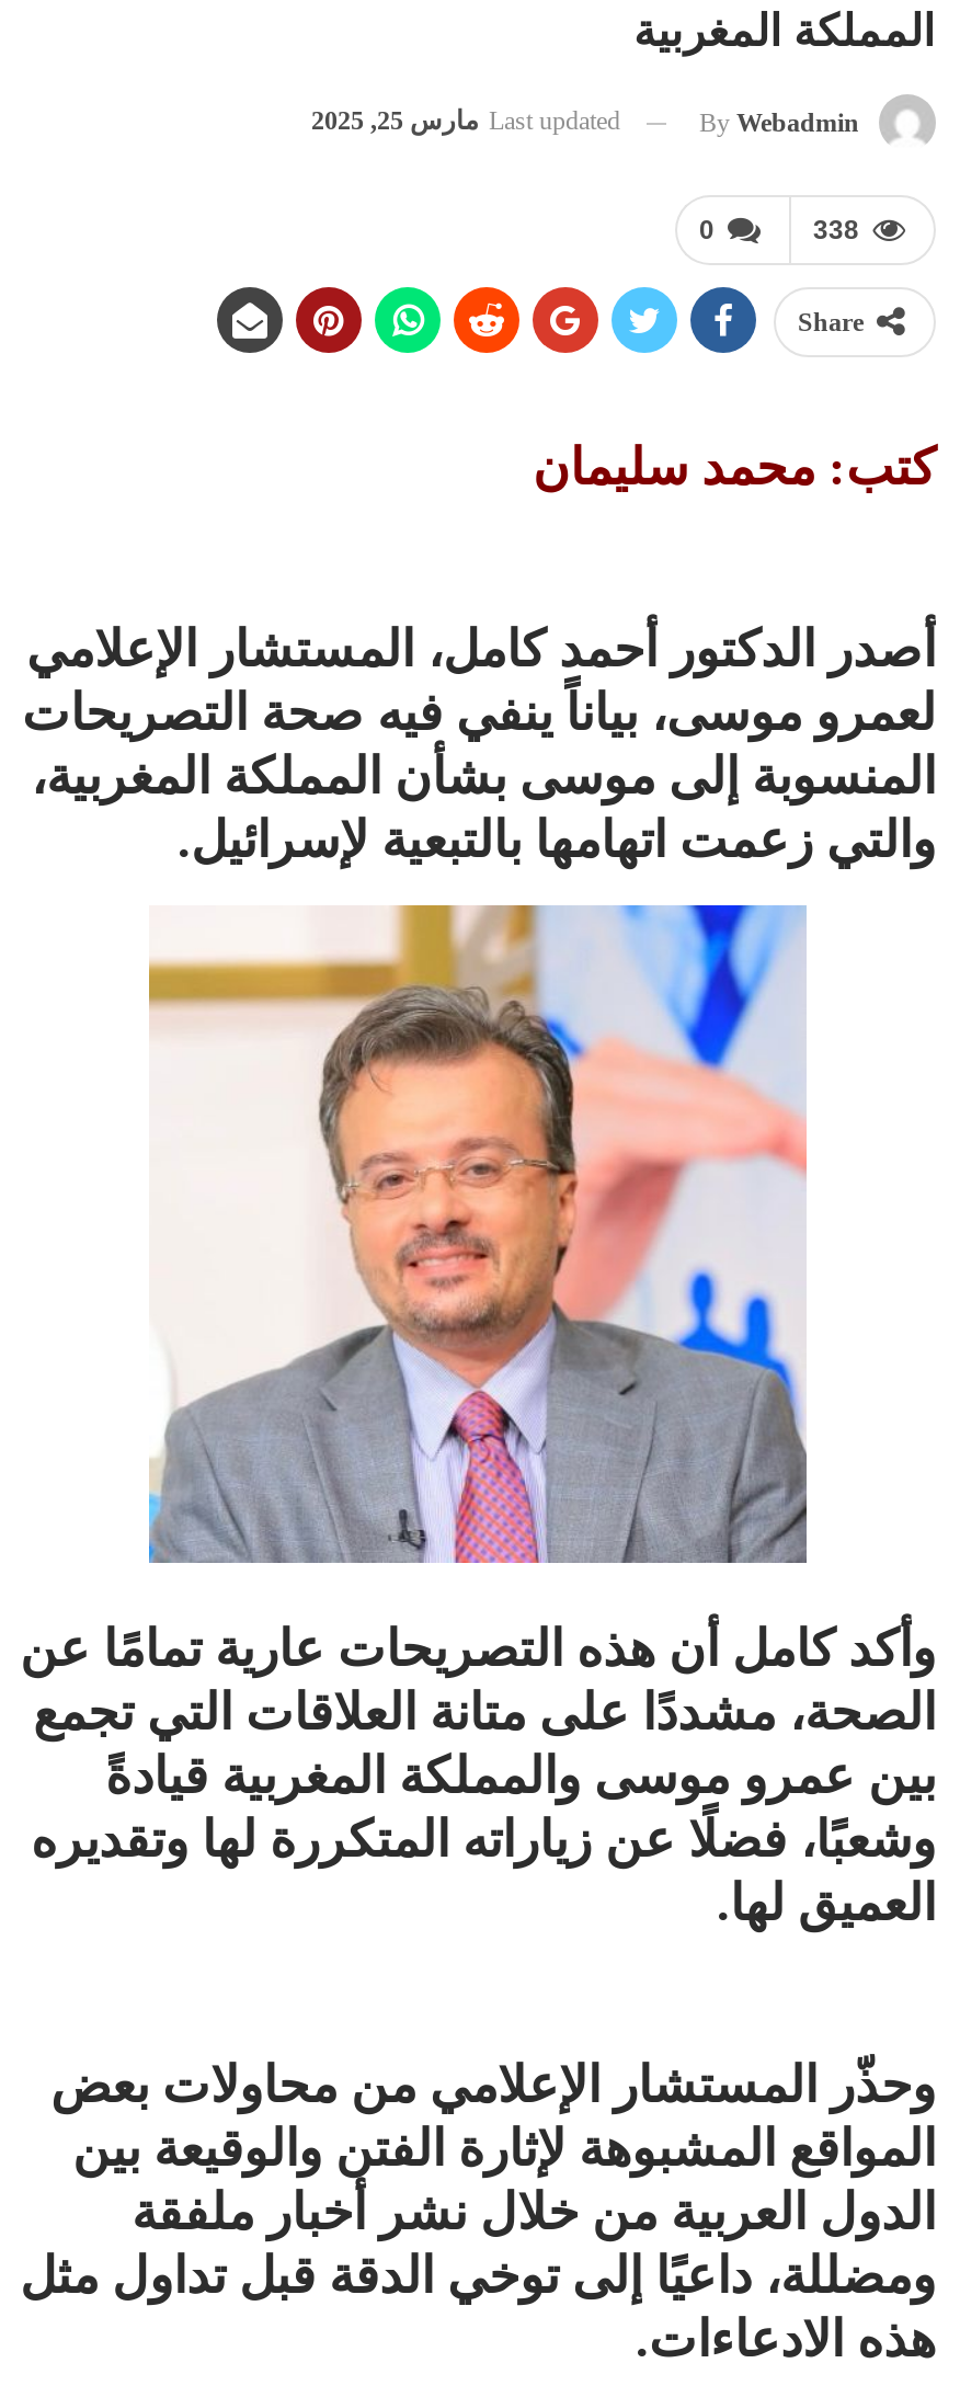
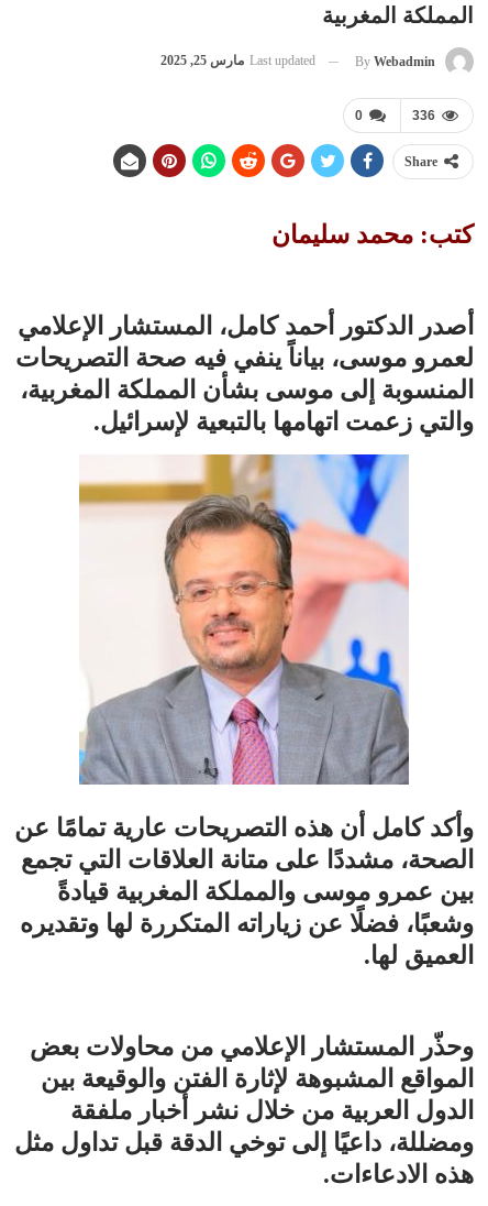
- 338
+ 336
